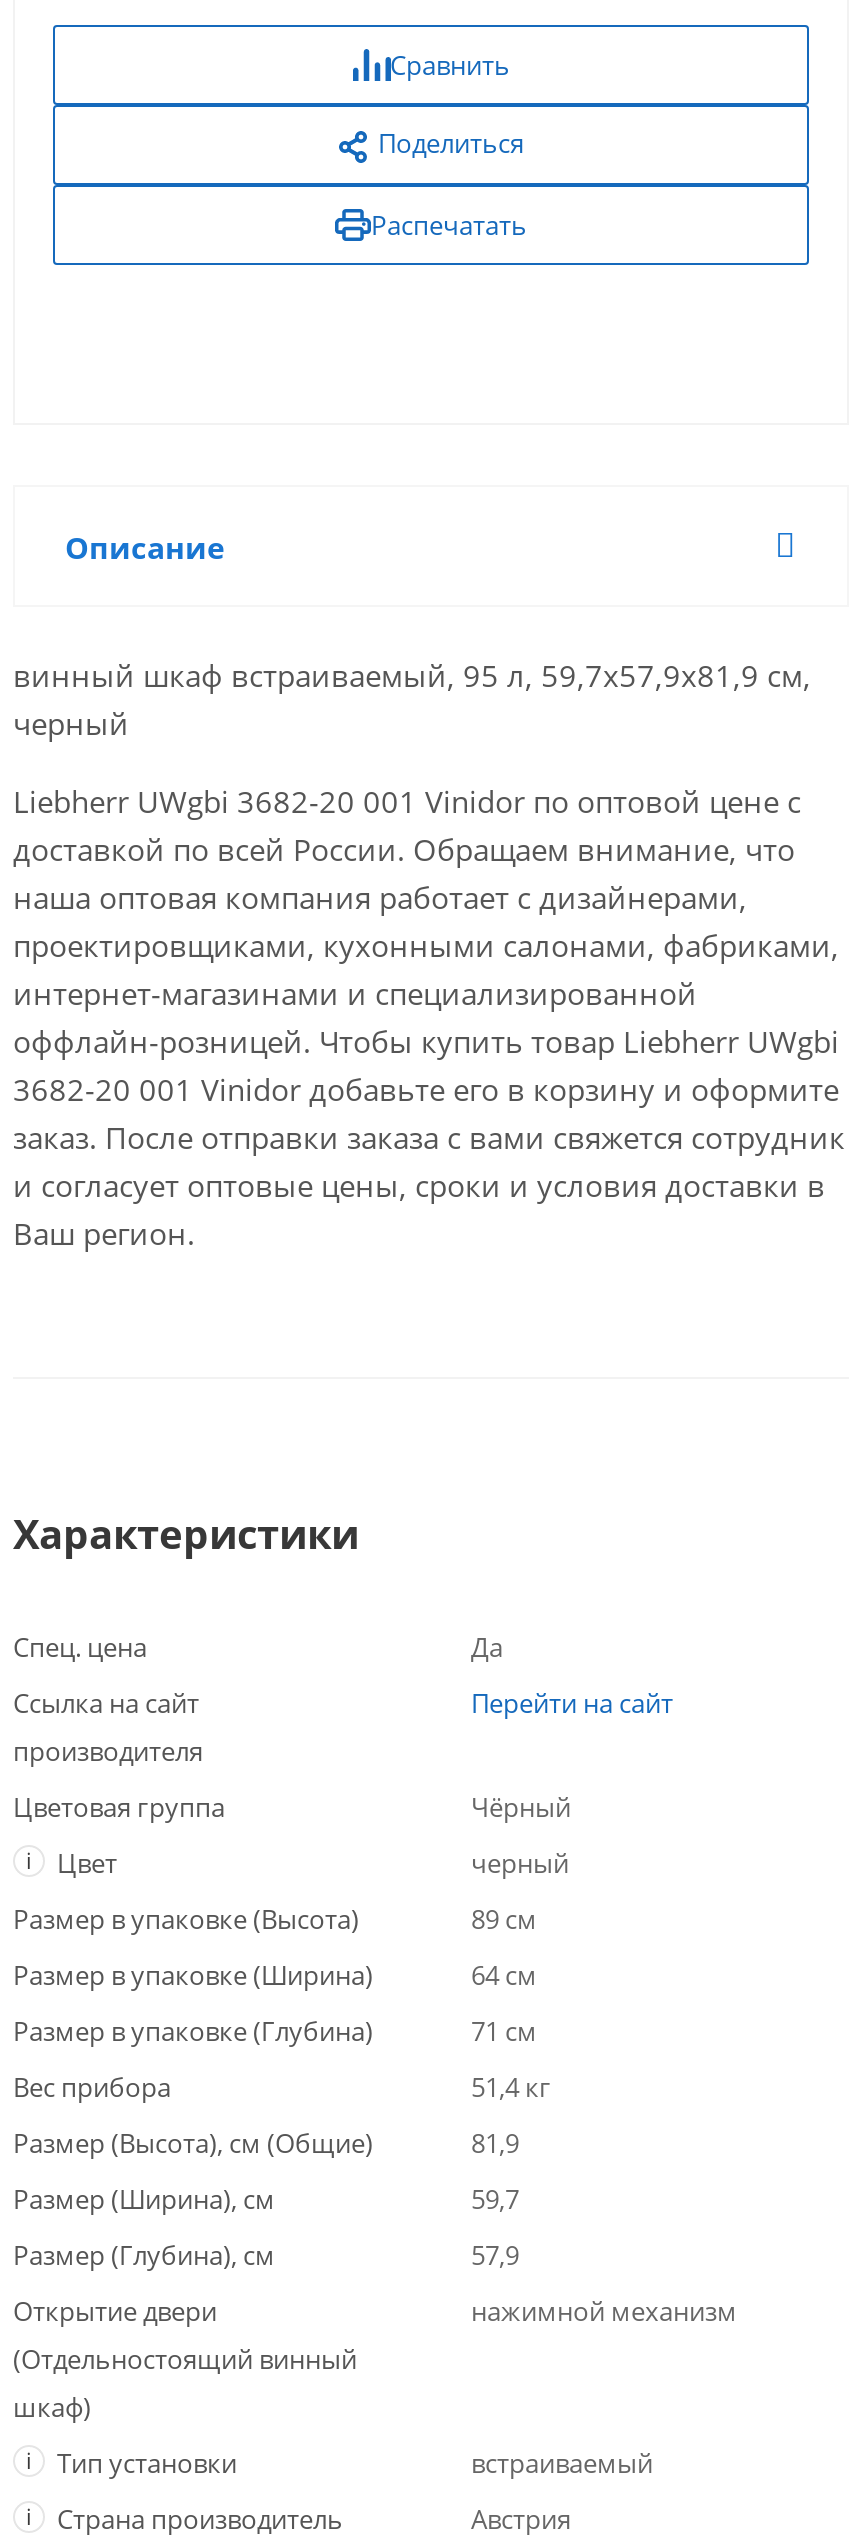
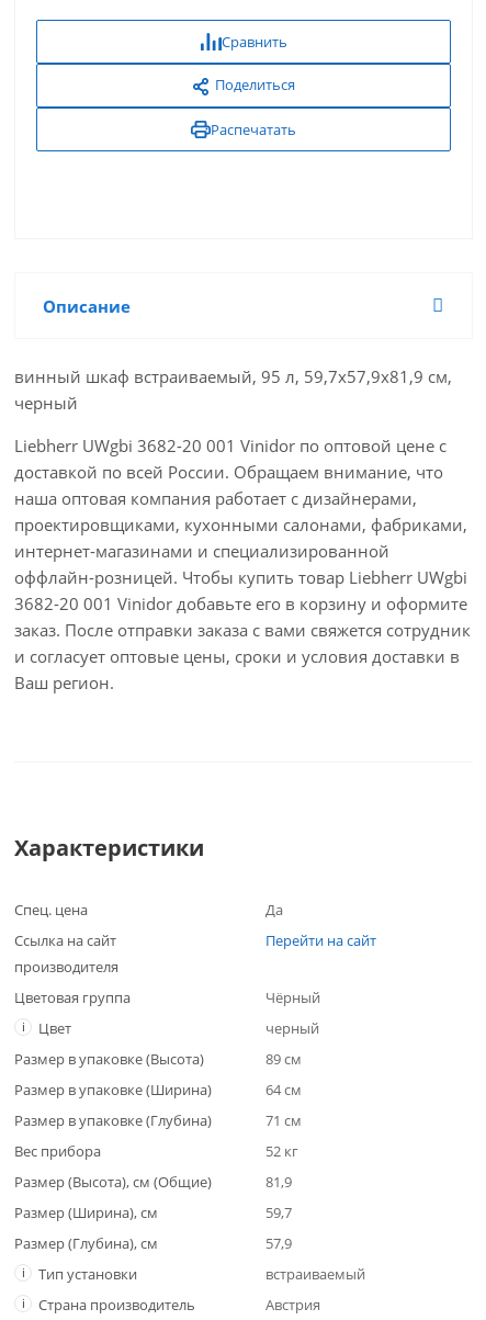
- 51,4 кг
+ 52 кг

- Открытие двери
- (Отдельностоящий винный
- шкаф)

- нажимной механизм
